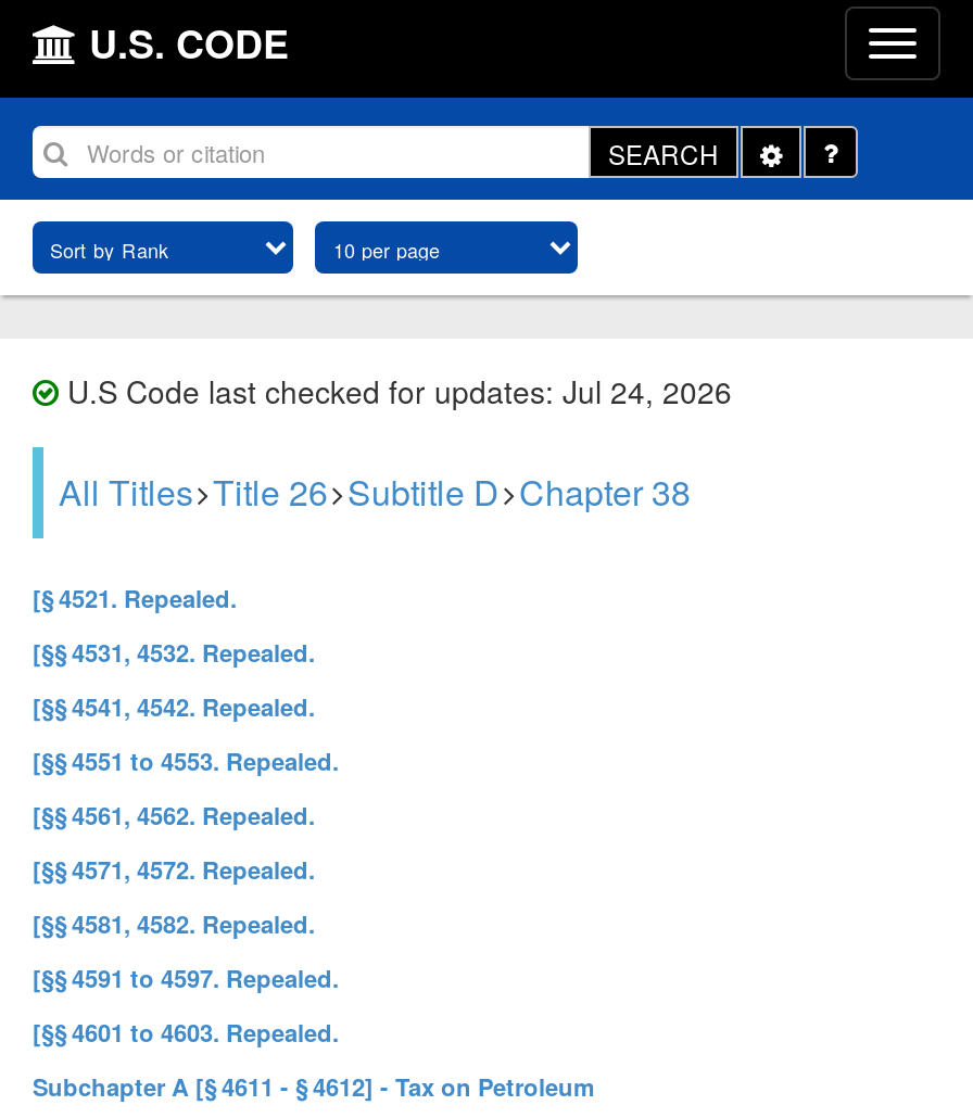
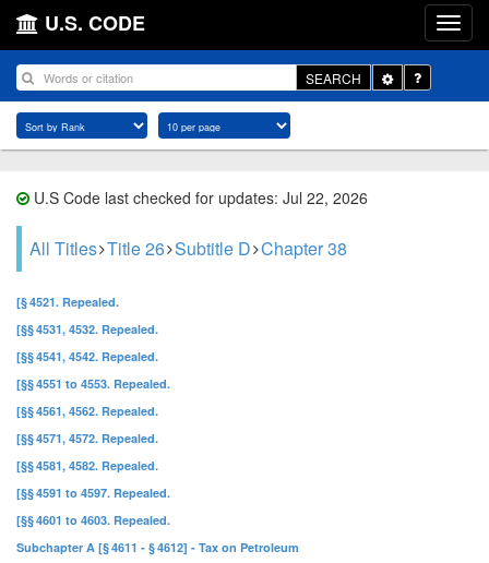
- U.S Code last checked for updates: Jul 24, 2026
+ U.S Code last checked for updates: Jul 22, 2026
